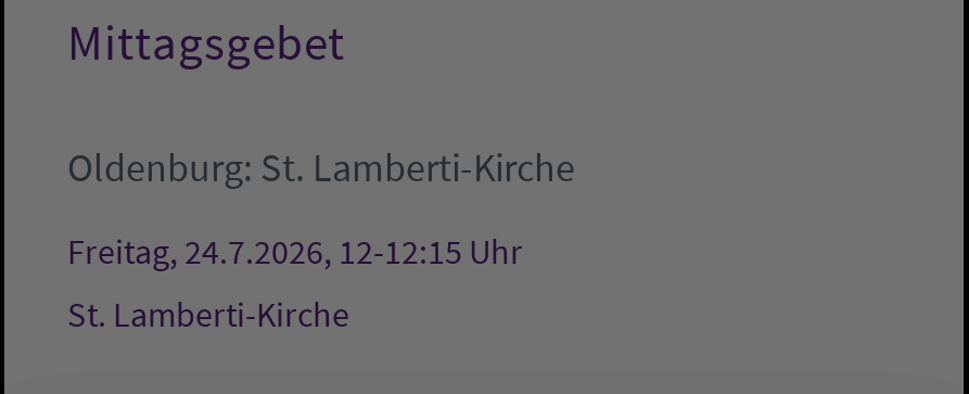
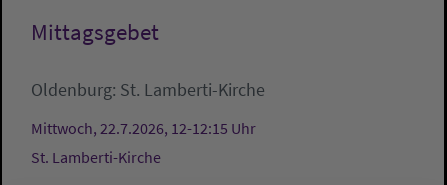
- Freitag, 24.7.2026, 12-12:15 Uhr
+ Mittwoch, 22.7.2026, 12-12:15 Uhr
